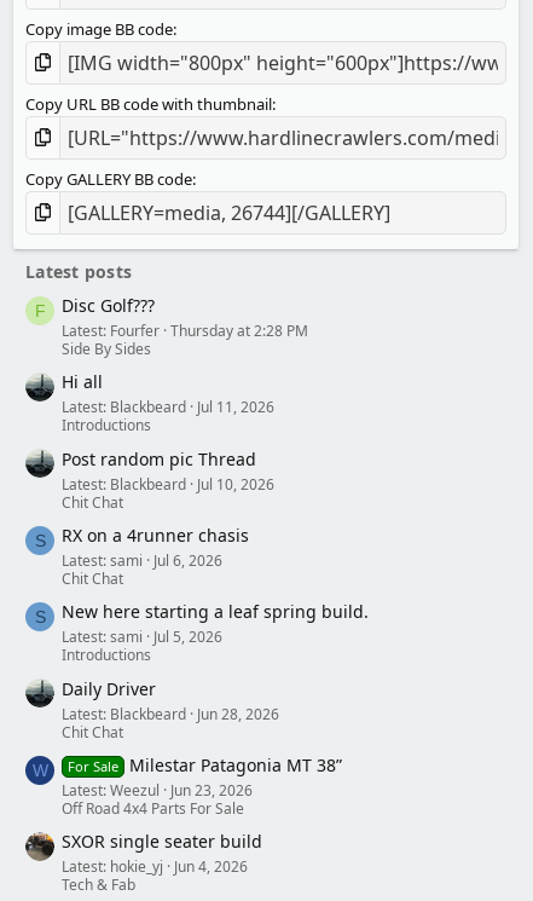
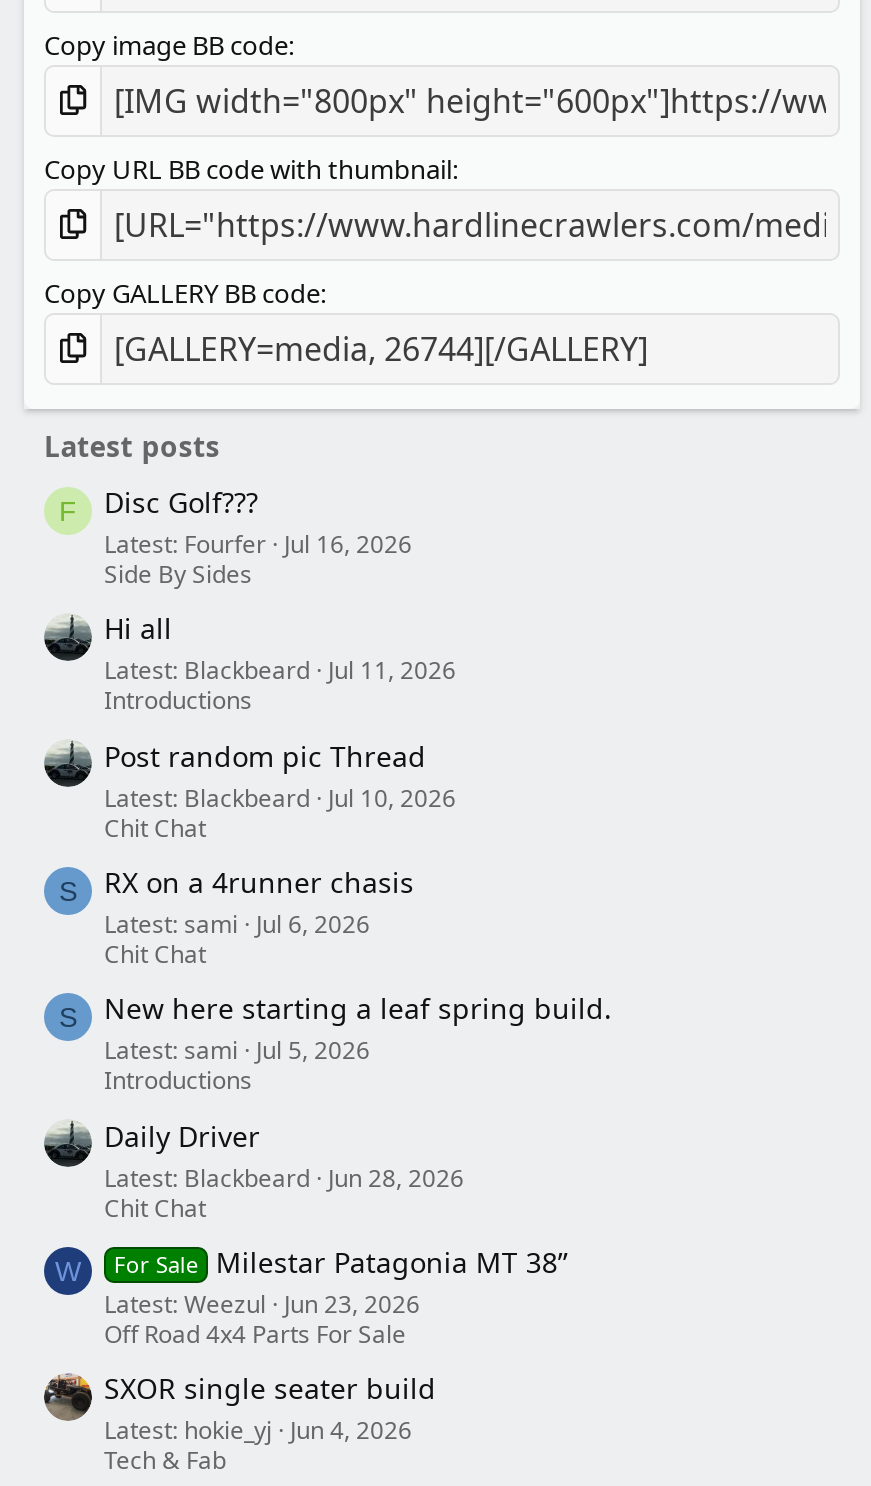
- Latest: Fourfer Thursday at 2:28 PM
+ Latest: Fourfer Jul 16, 2026
